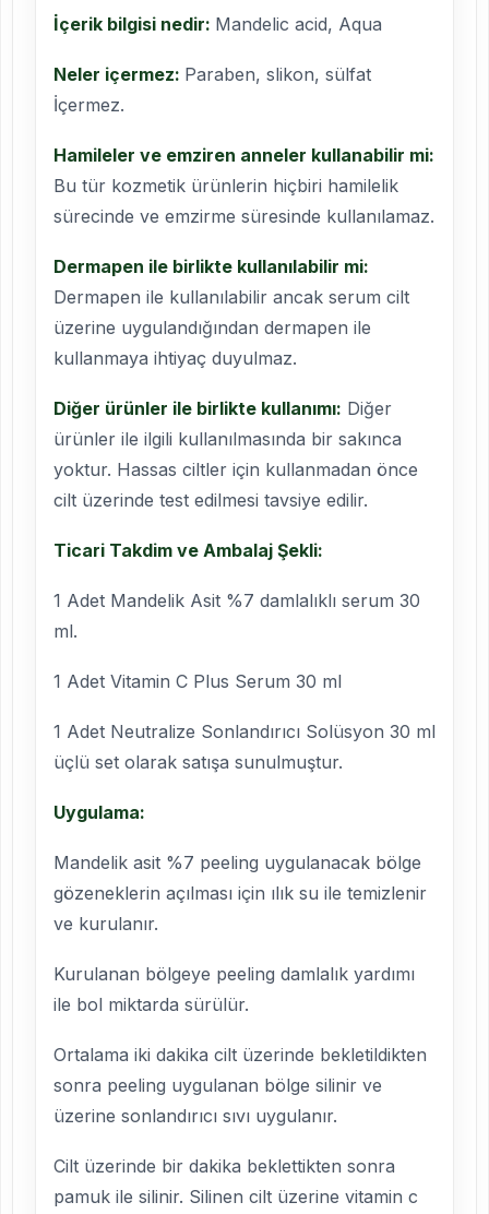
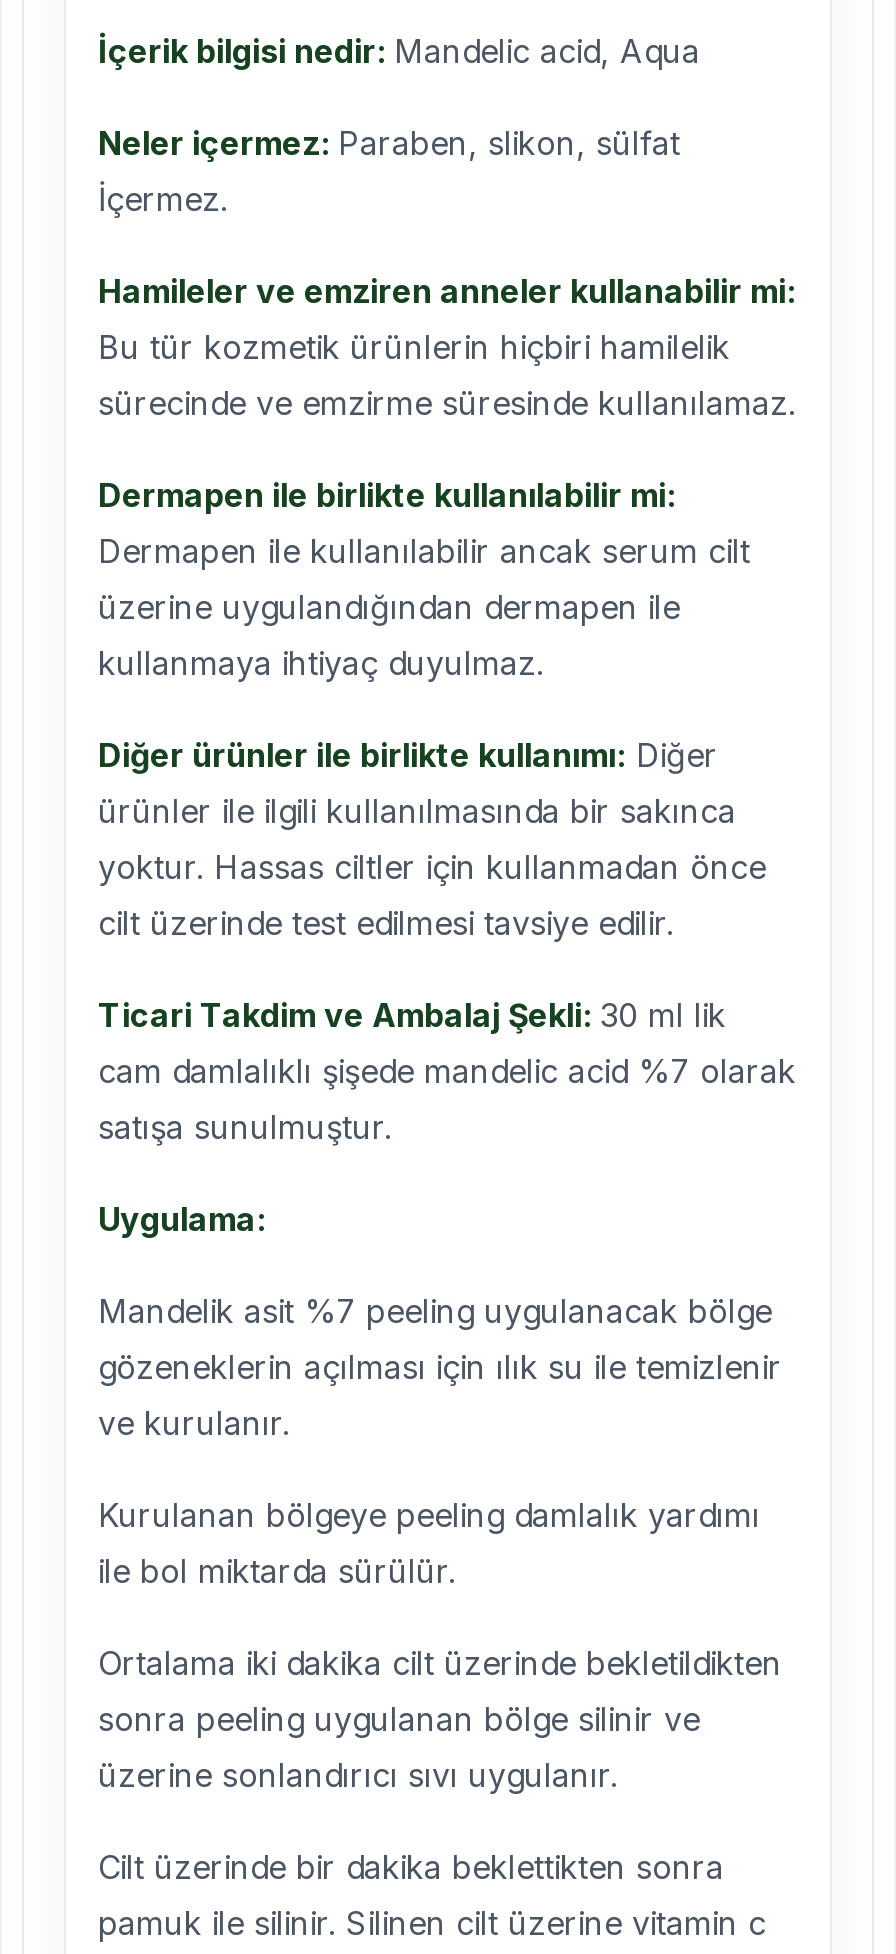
- Ticari Takdim ve Ambalaj Şekli:
- 1 Adet Mandelik Asit %7 damlalıklı serum 30
- ml.
- 1 Adet Vitamin C Plus Serum 30 ml
- 1 Adet Neutralize Sonlandırıcı Solüsyon 30 ml
- üçlü set olarak satışa sunulmuştur.
+ Ticari Takdim ve Ambalaj Şekli: 30 ml lik
+ cam damlalıklı şişede mandelic acid %7 olarak
+ satışa sunulmuştur.
